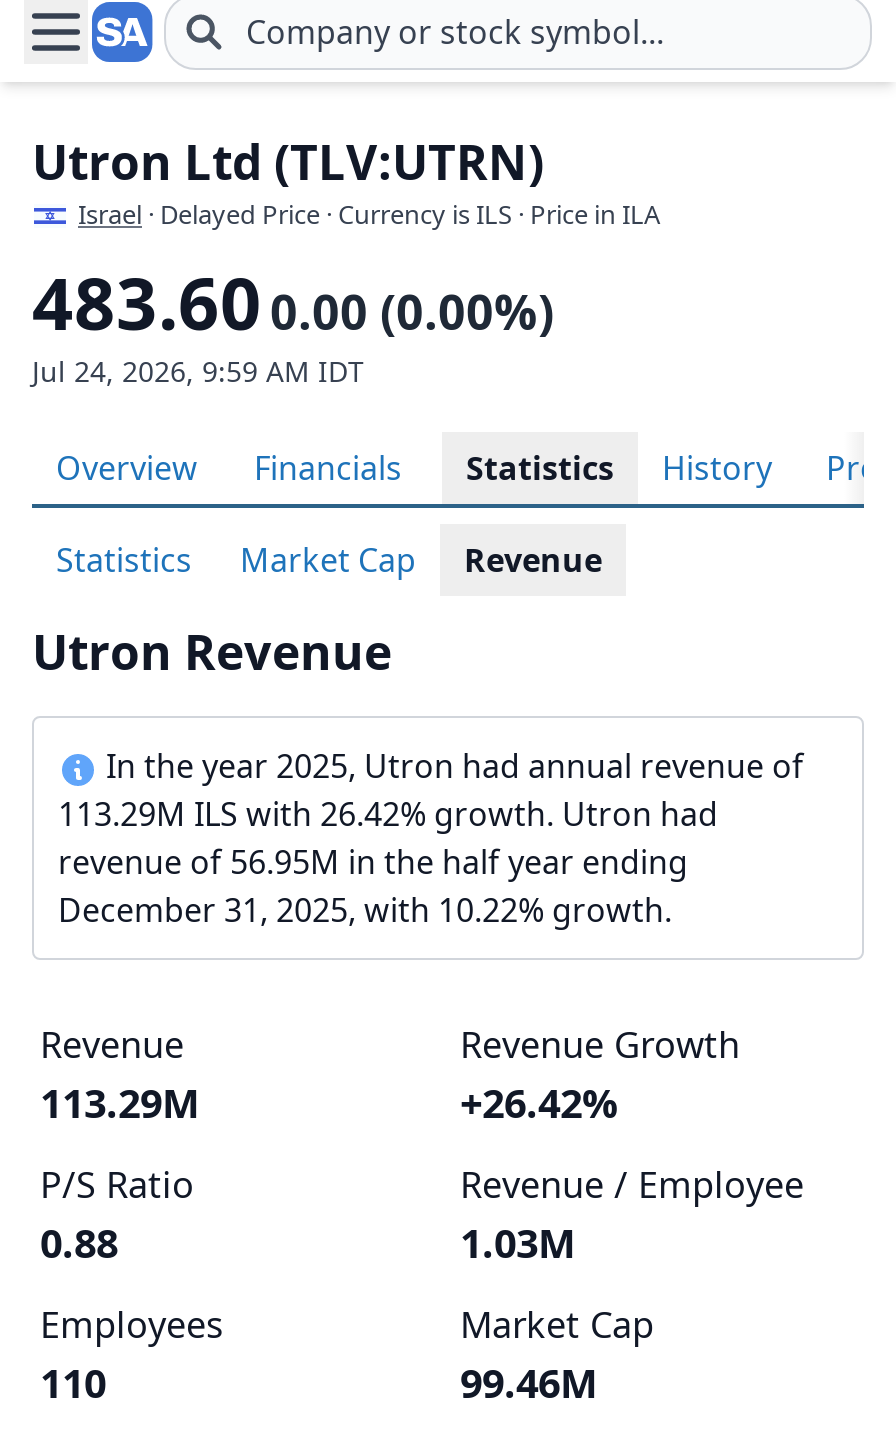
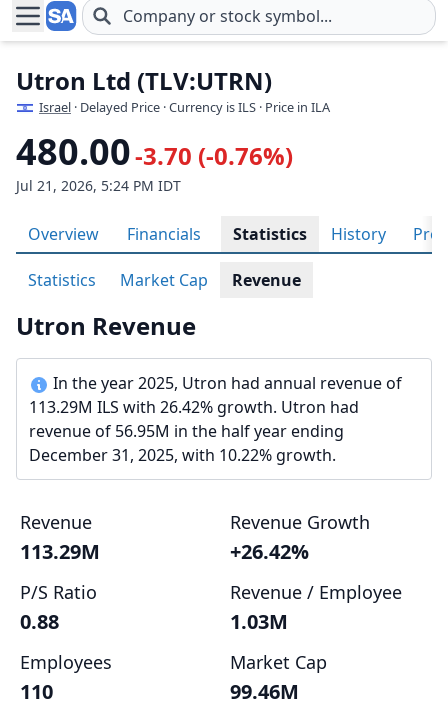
- 483.60 0.00 (0.00%)
+ 480.00 -3.70 (-0.76%)

- Jul 24, 2026, 9:59 AM IDT
+ Jul 21, 2026, 5:24 PM IDT
